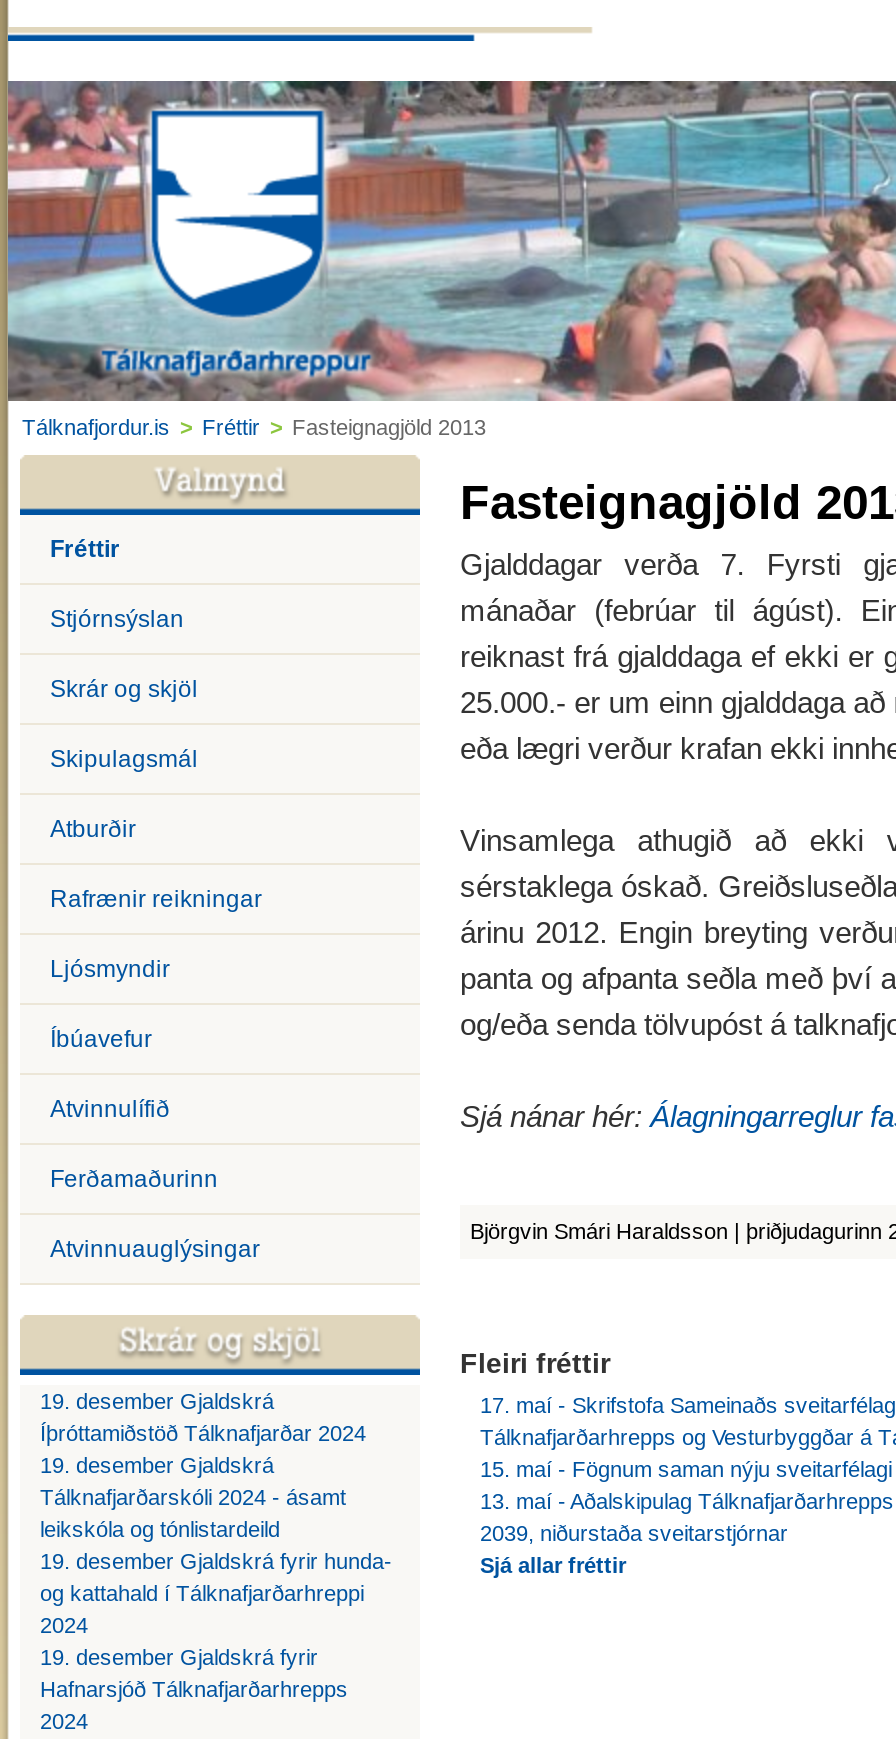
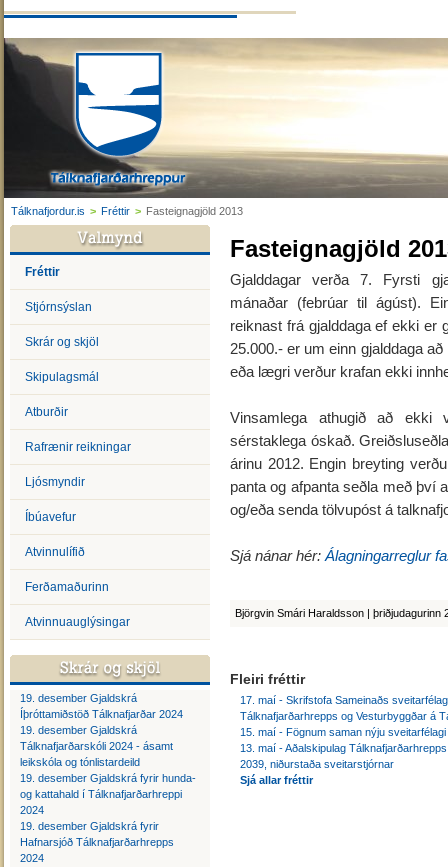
- [image]
+ [image]
